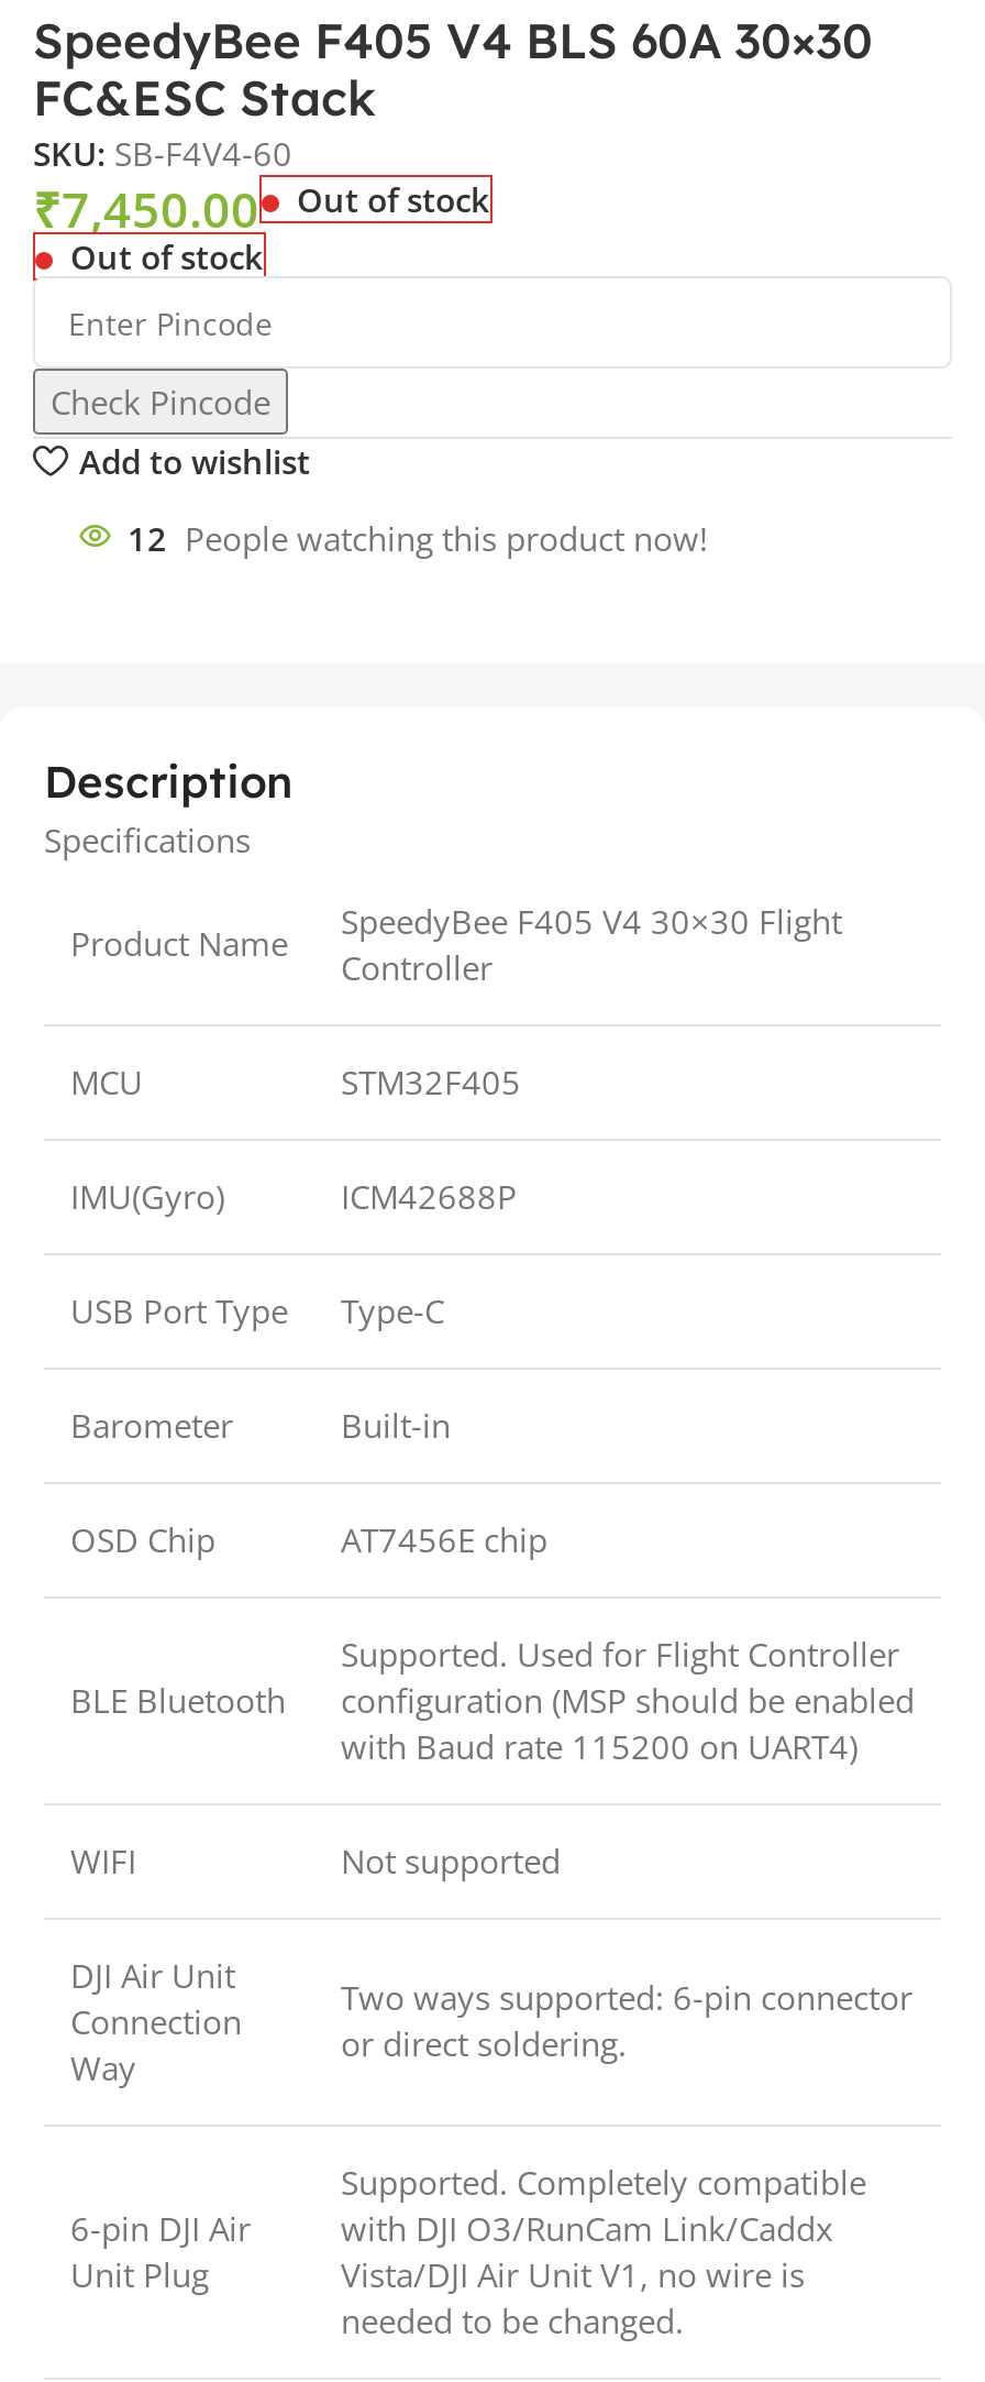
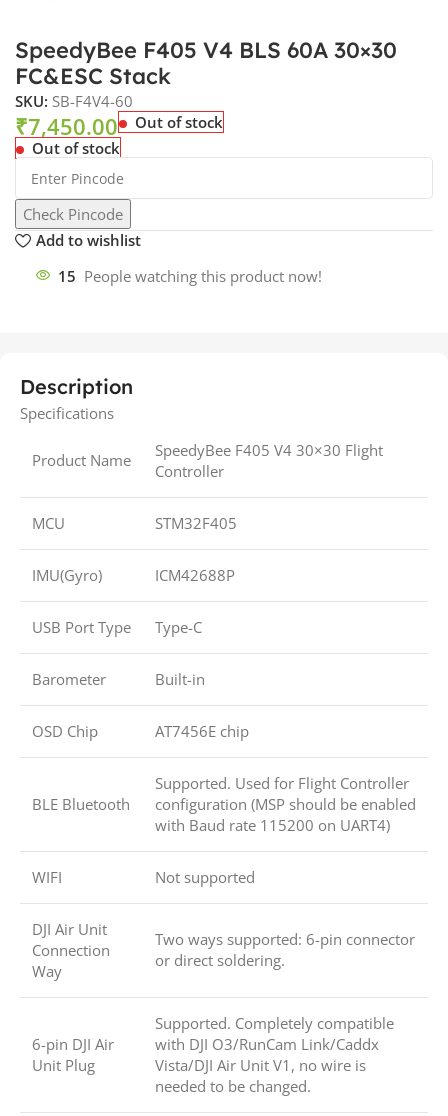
- 12 People watching this product now!
+ 15 People watching this product now!
